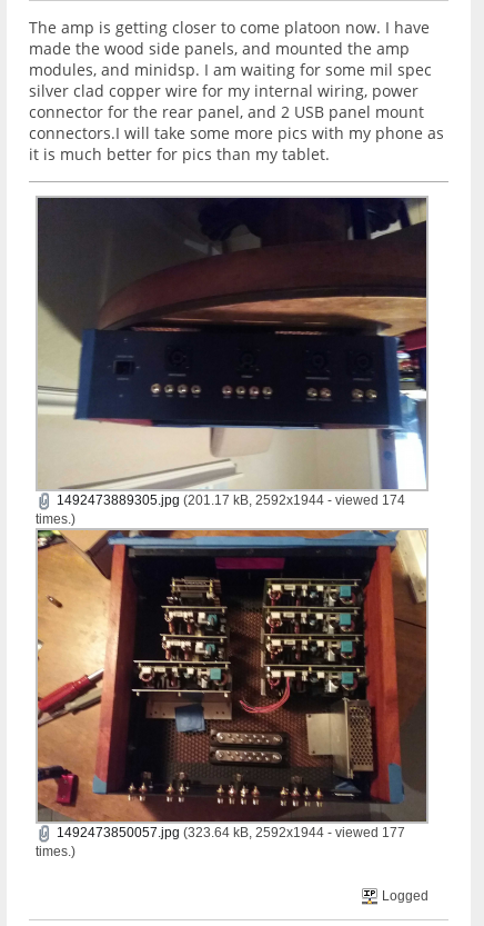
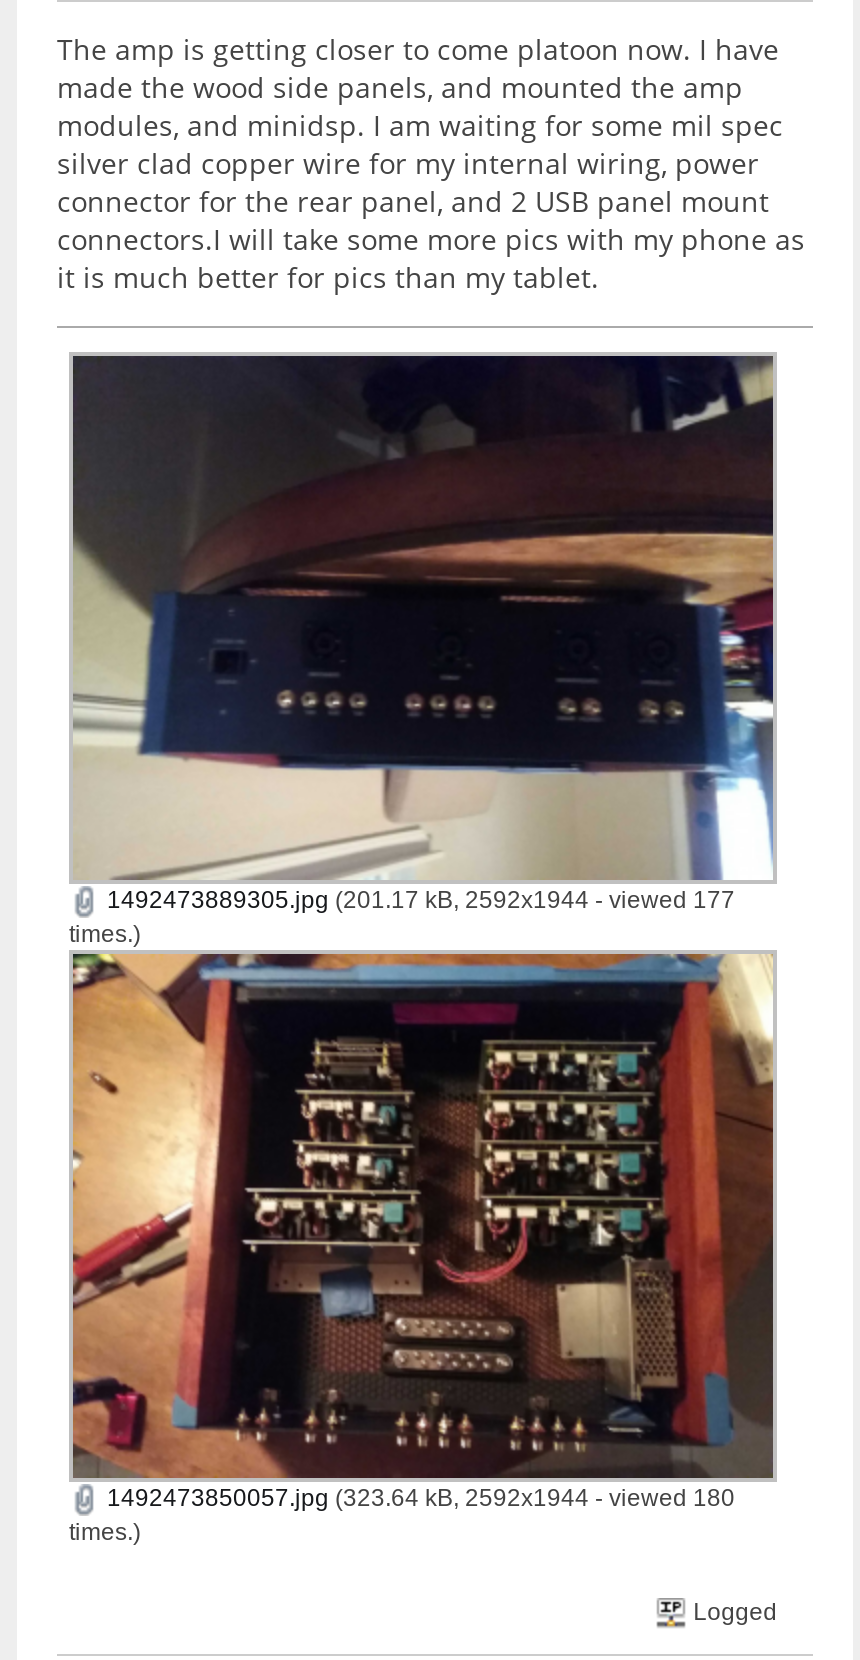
- 1492473889305.jpg (201.17 kB, 2592x1944 - viewed 174
+ 1492473889305.jpg (201.17 kB, 2592x1944 - viewed 177

- 1492473850057.jpg (323.64 kB, 2592x1944 - viewed 177
+ 1492473850057.jpg (323.64 kB, 2592x1944 - viewed 180
